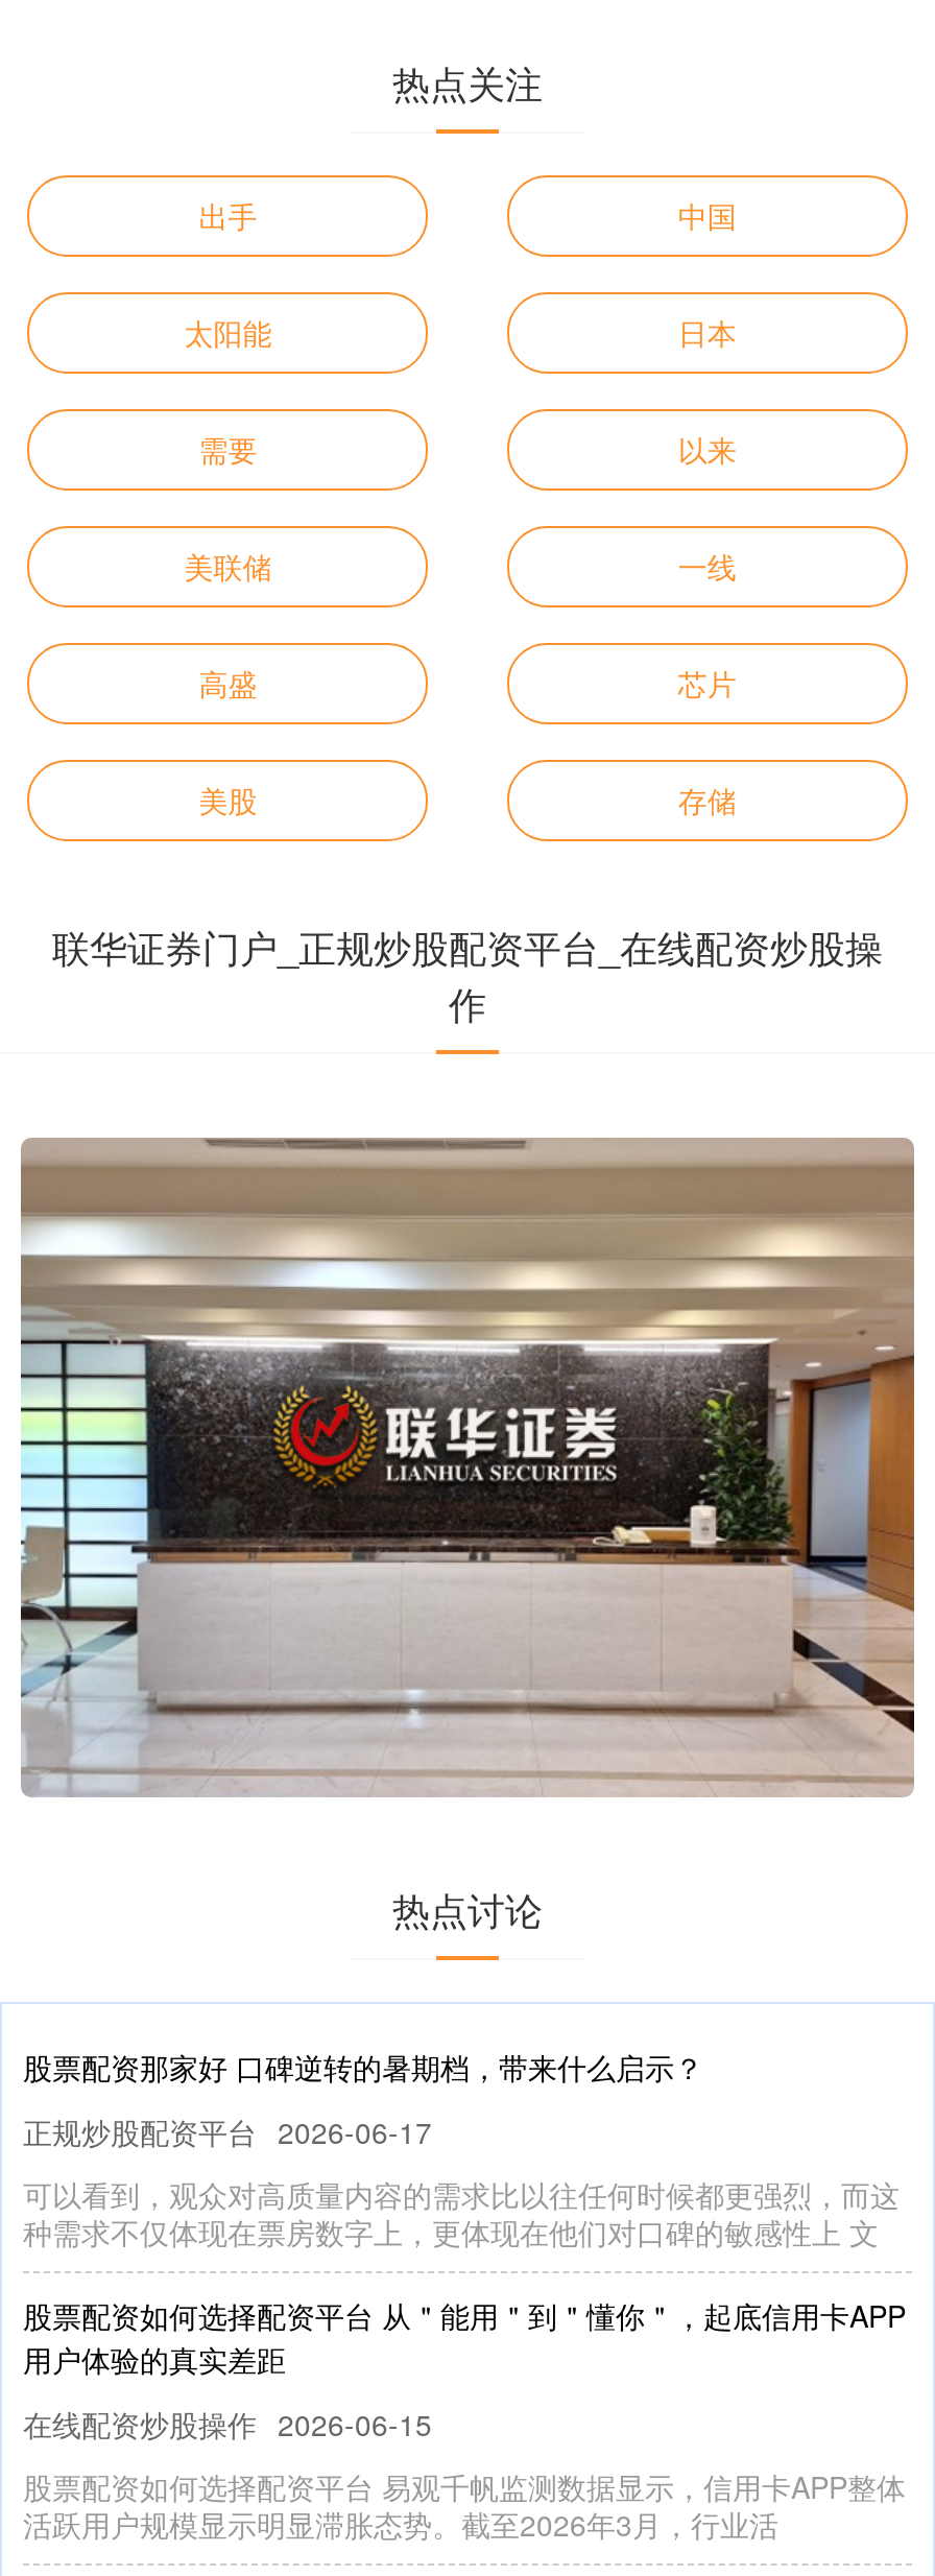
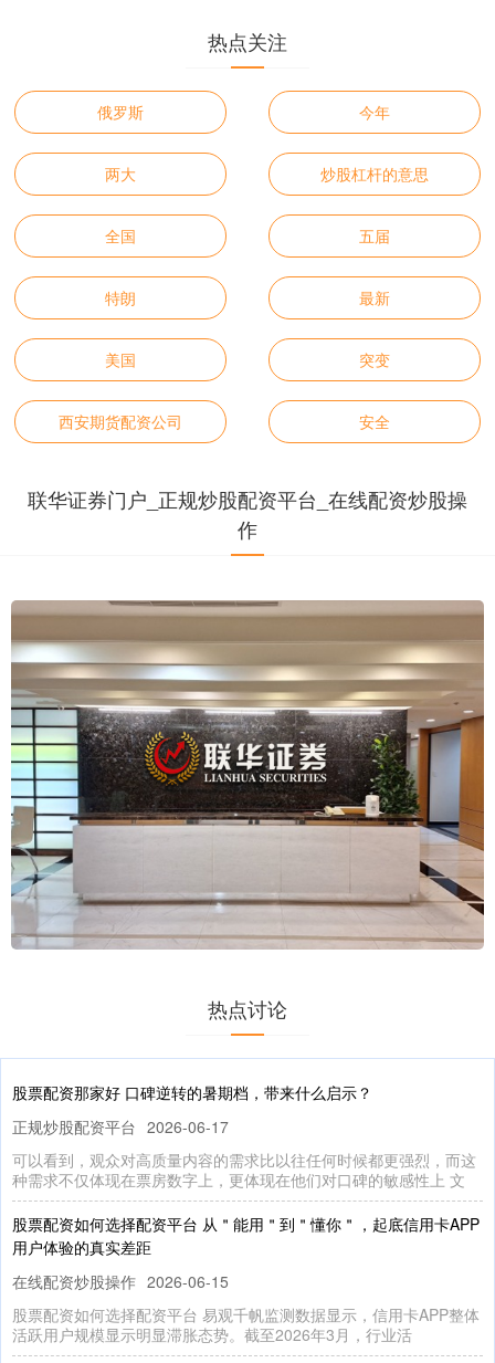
- 出手
- 中国
+ 俄罗斯
+ 今年

- 太阳能
- 日本
+ 两大
+ 炒股杠杆的意思

- 需要
- 以来
+ 全国
+ 五届

- 美联储
- 一线
+ 特朗
+ 最新

- 高盛
- 芯片
+ 美国
+ 突变

- 美股
- 存储
+ 西安期货配资公司
+ 安全
